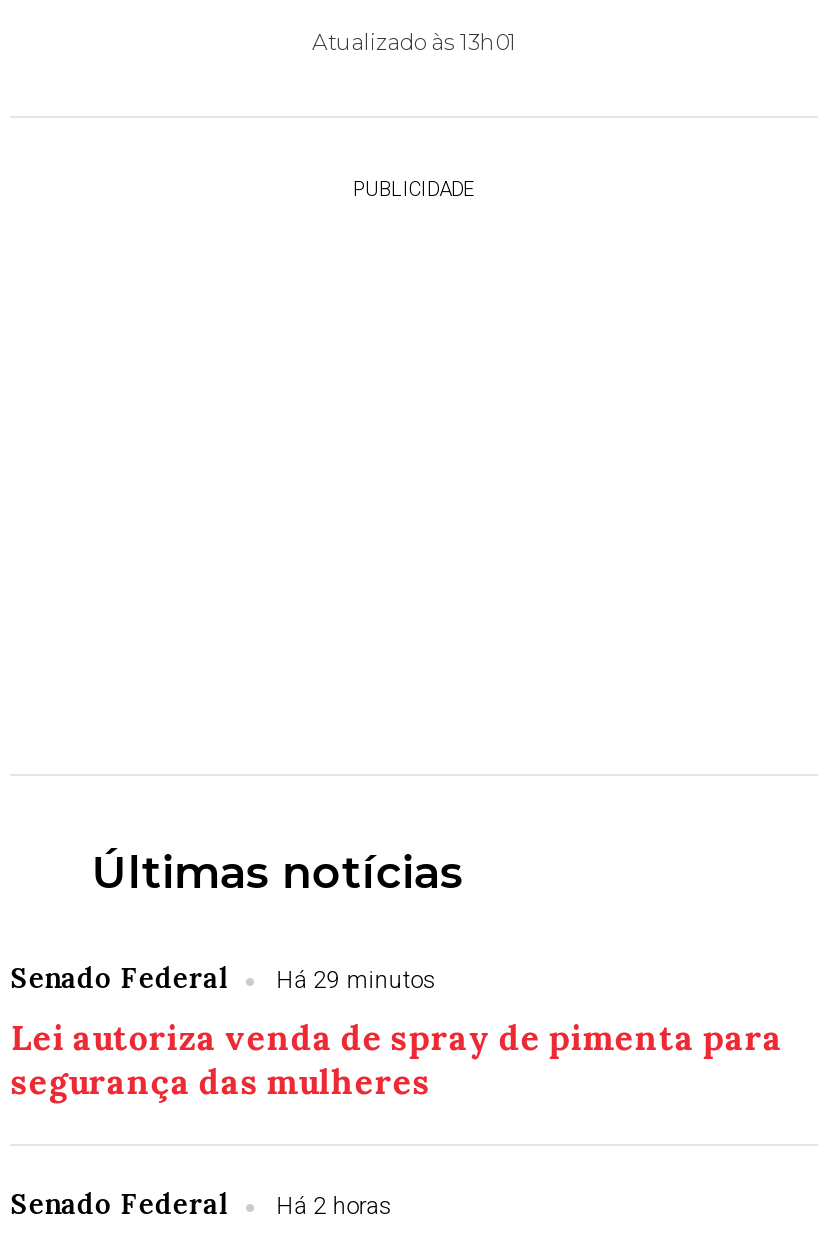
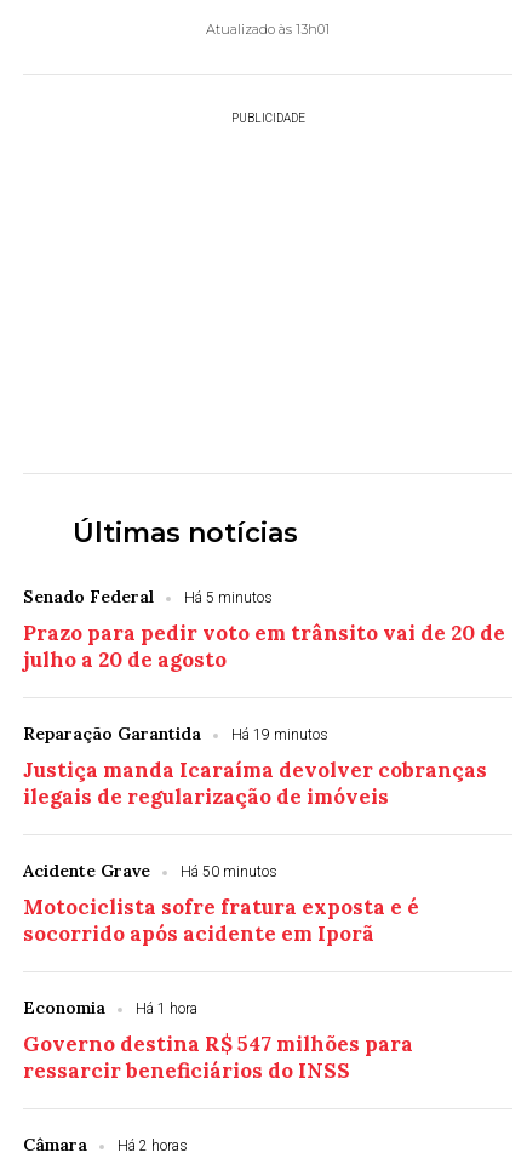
- Há 29 minutos
- Lei autoriza venda de spray de pimenta para
- segurança das mulheres
- Senado Federal
+ Há 5 minutos
+ Prazo para pedir voto em trânsito vai de 20 de
+ julho a 20 de agosto
+ Reparação Garantida
+ Há 19 minutos
+ Justiça manda Icaraíma devolver cobranças
+ ilegais de regularização de imóveis
+ Acidente Grave
+ Há 50 minutos
+ Motociclista sofre fratura exposta e é
+ socorrido após acidente em Iporã
+ Economia
+ Há 1 hora
+ Governo destina R$ 547 milhões para
+ ressarcir beneficiários do INSS
+ Câmara
